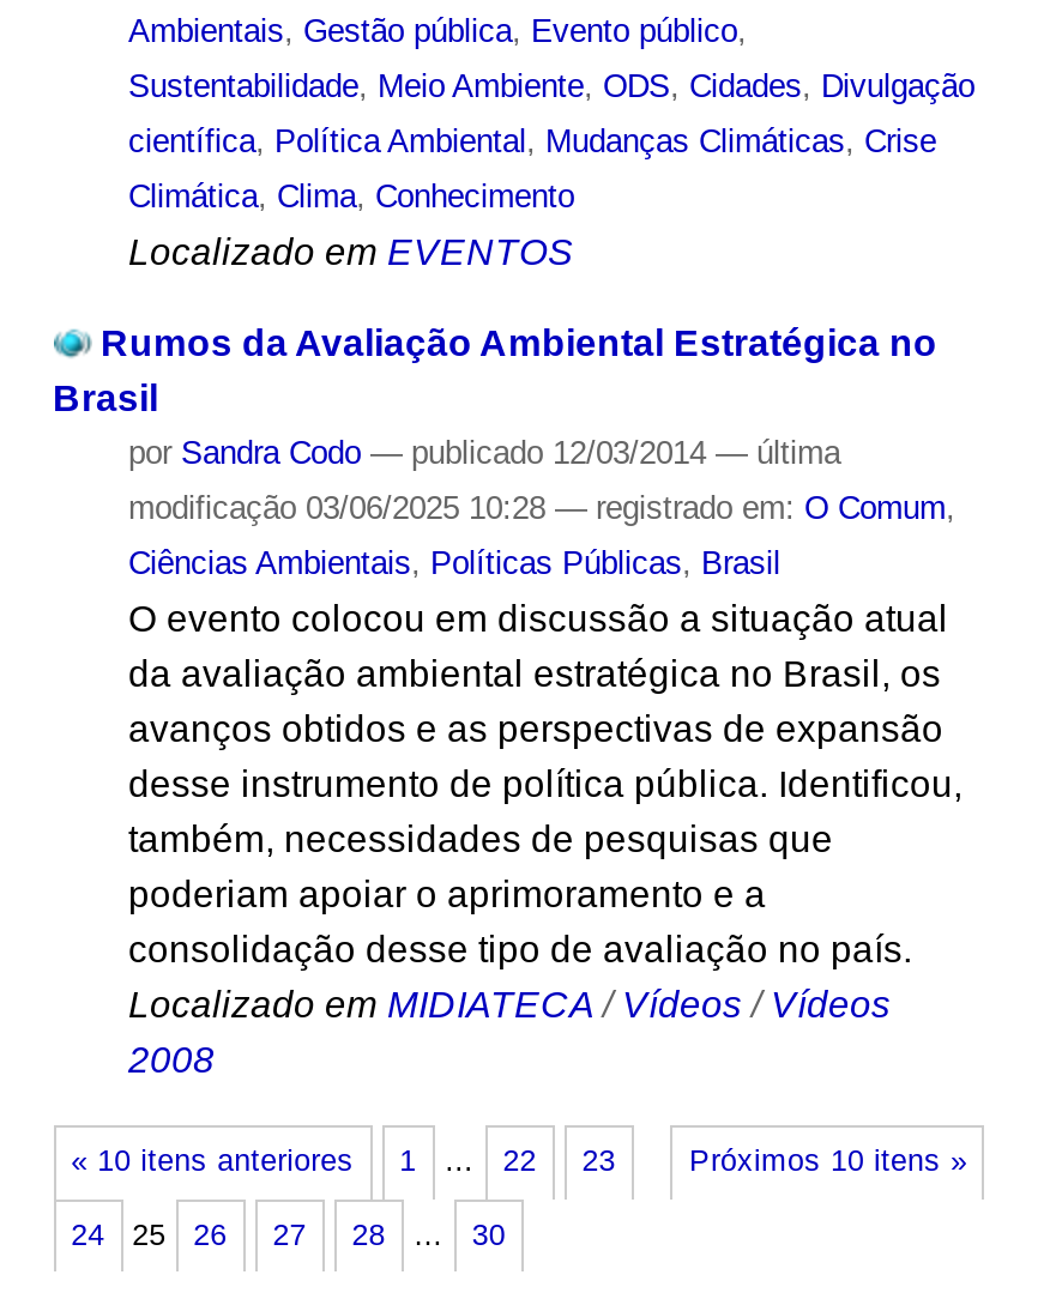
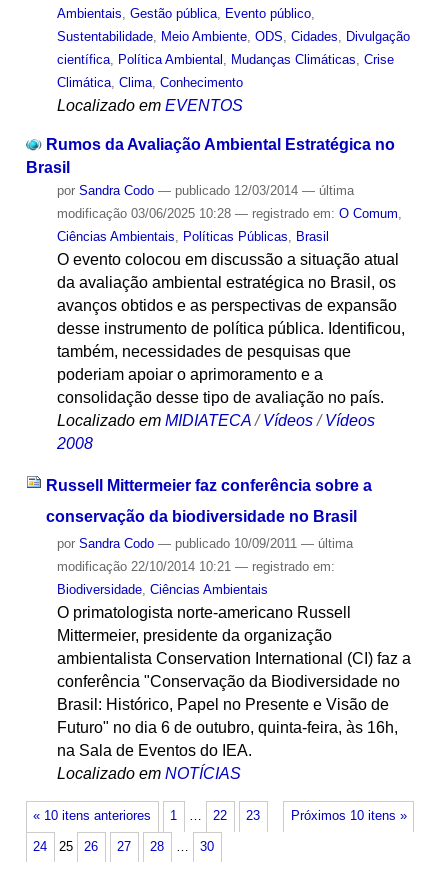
+ Russell Mittermeier faz conferência sobre a
+ conservação da biodiversidade no Brasil
+ por Sandra Codo — publicado 10/09/2011 — última
+ modificação 22/10/2014 10:21 — registrado em:
+ Biodiversidade, Ciências Ambientais
+ O primatologista norte-americano Russell
+ Mittermeier, presidente da organização
+ ambientalista Conservation International (CI) faz a
+ conferência "Conservação da Biodiversidade no
+ Brasil: Histórico, Papel no Presente e Visão de
+ Futuro" no dia 6 de outubro, quinta-feira, às 16h,
+ na Sala de Eventos do IEA.
+ Localizado em NOTÍCIAS
